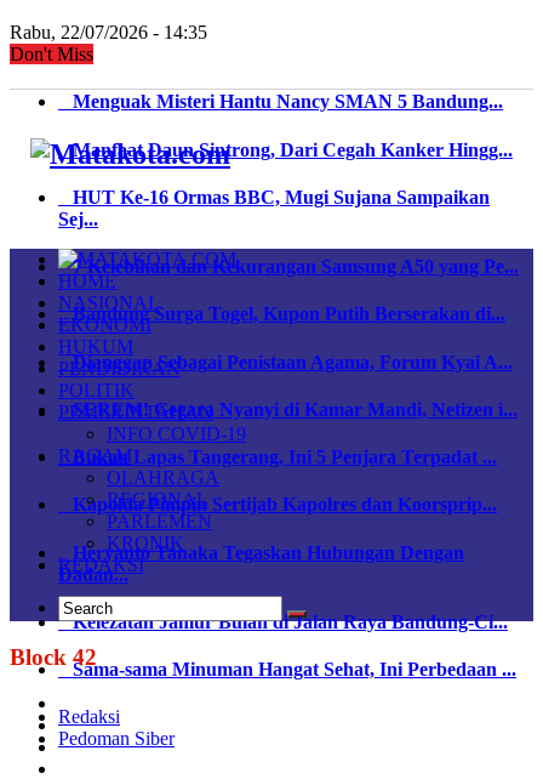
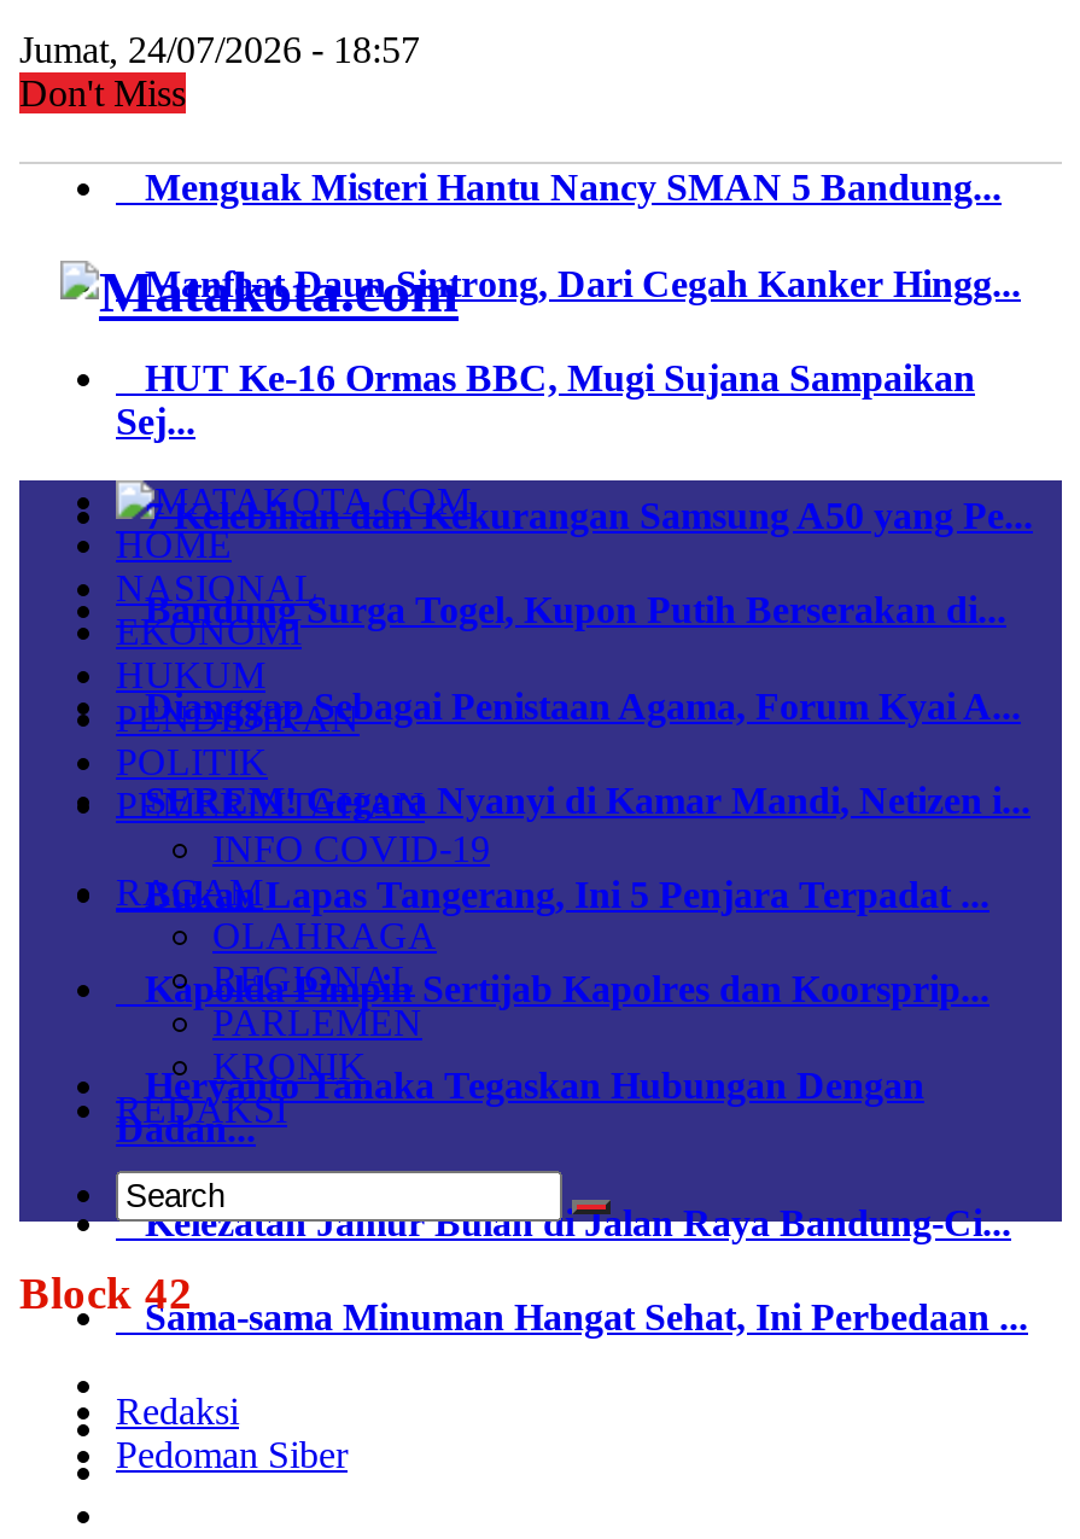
- Rabu, 22/07/2026 - 14:35
+ Jumat, 24/07/2026 - 18:57
